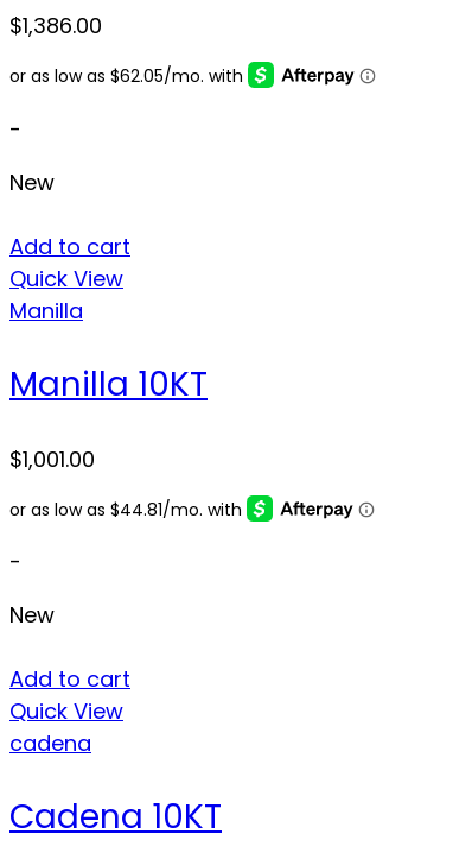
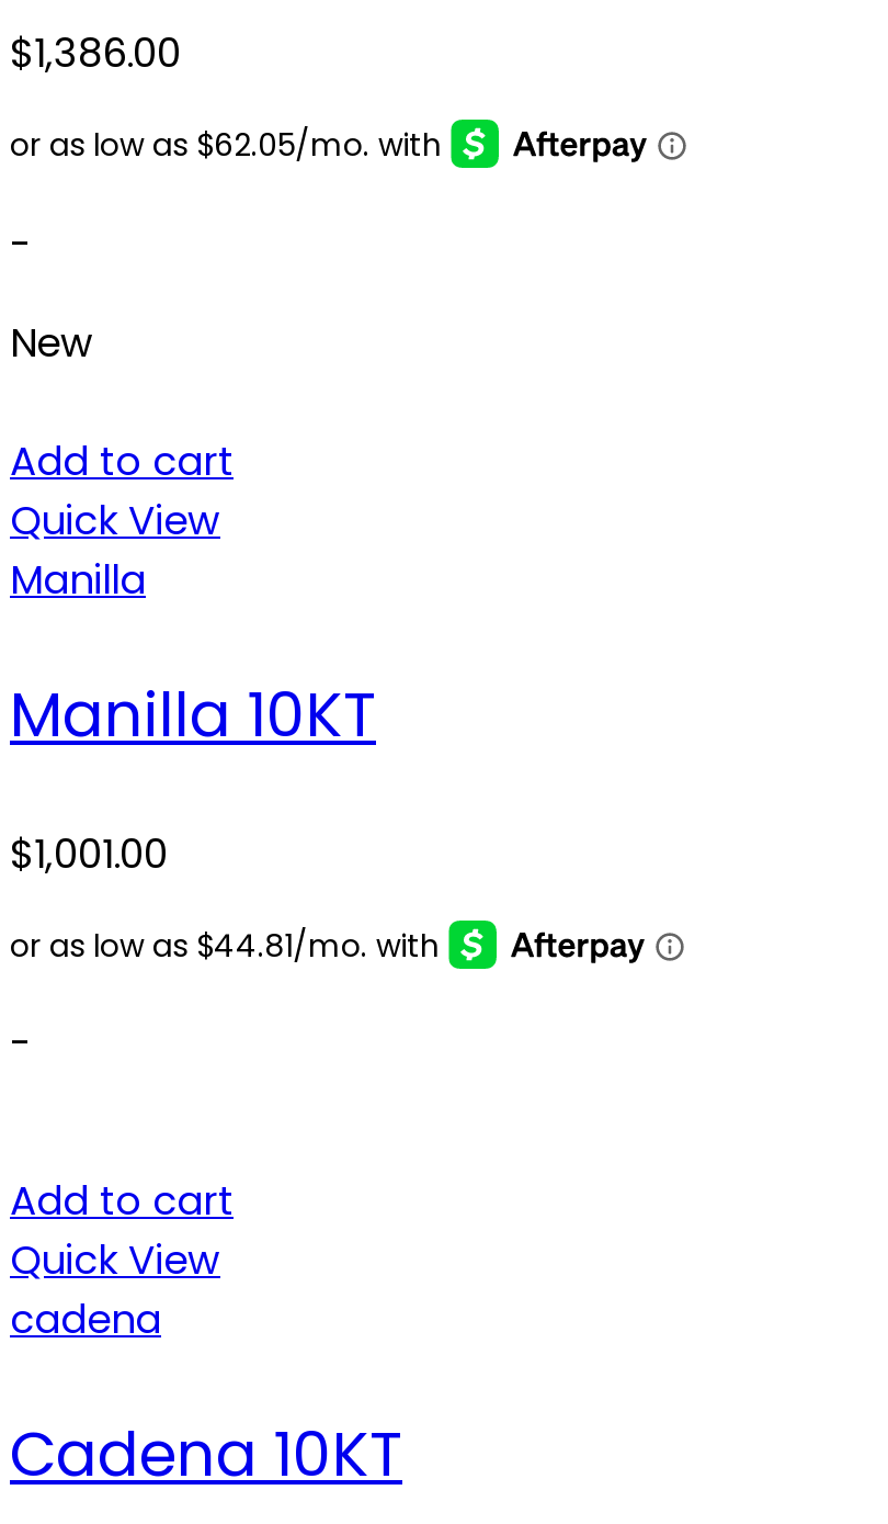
- New
